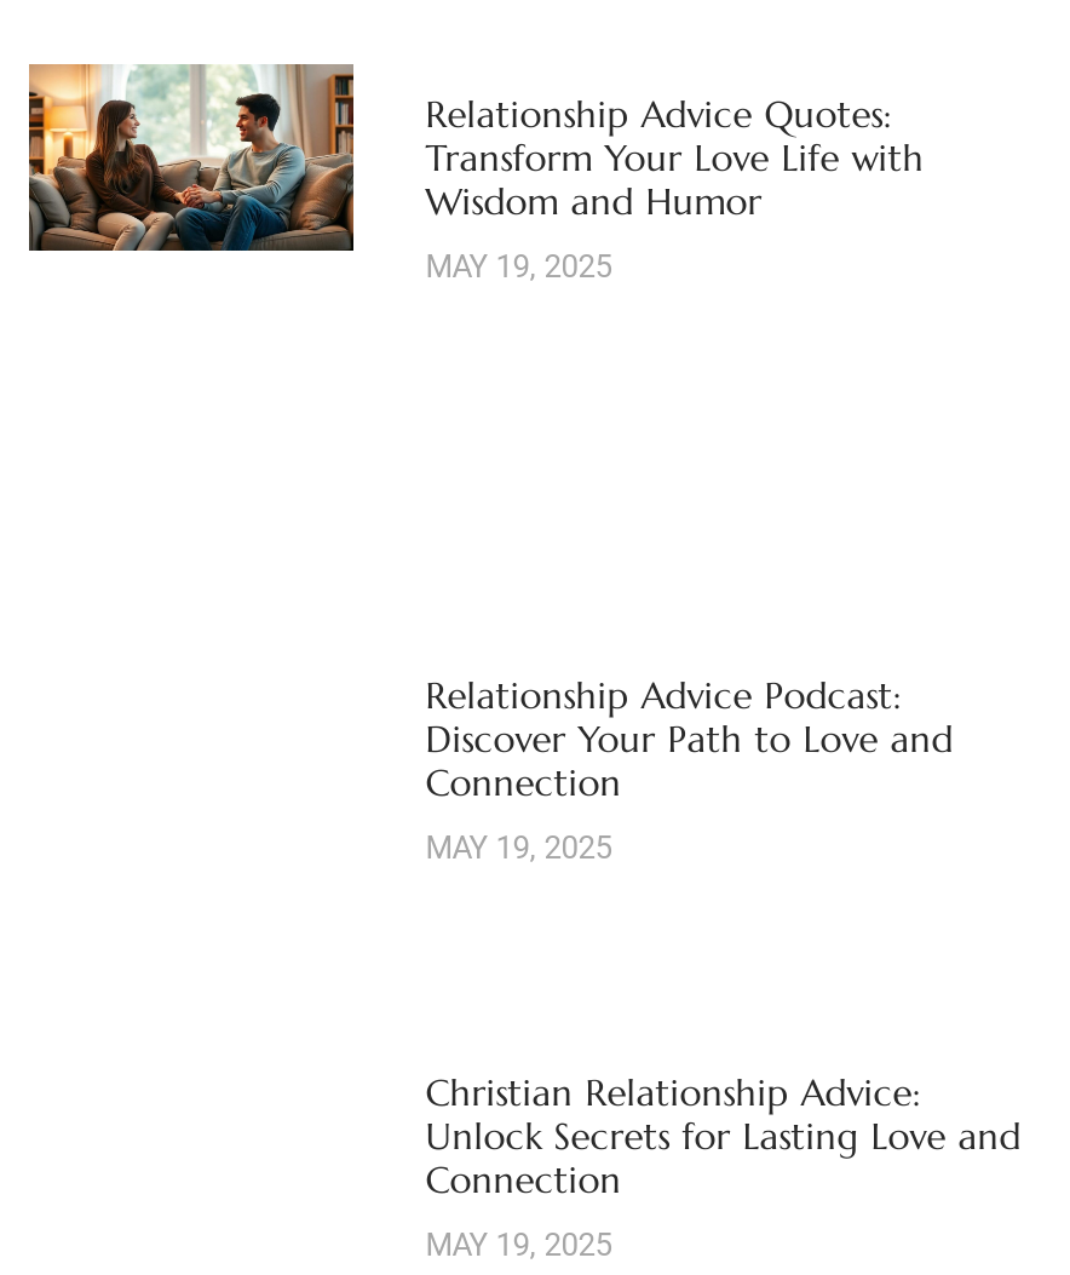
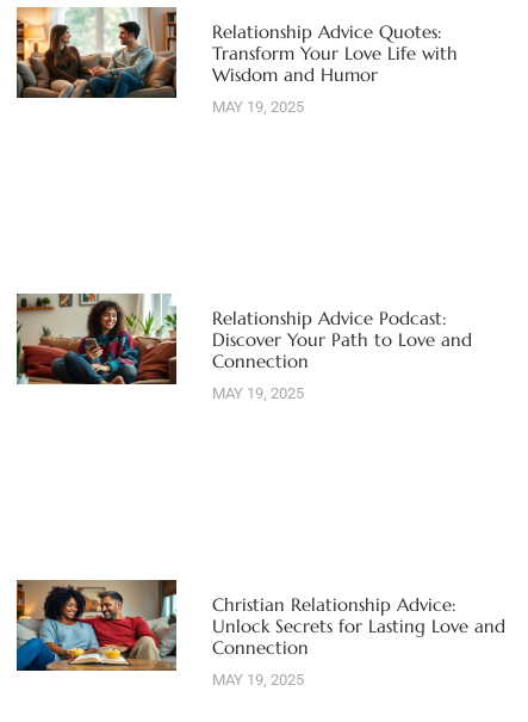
+ [image]

+ [image]
